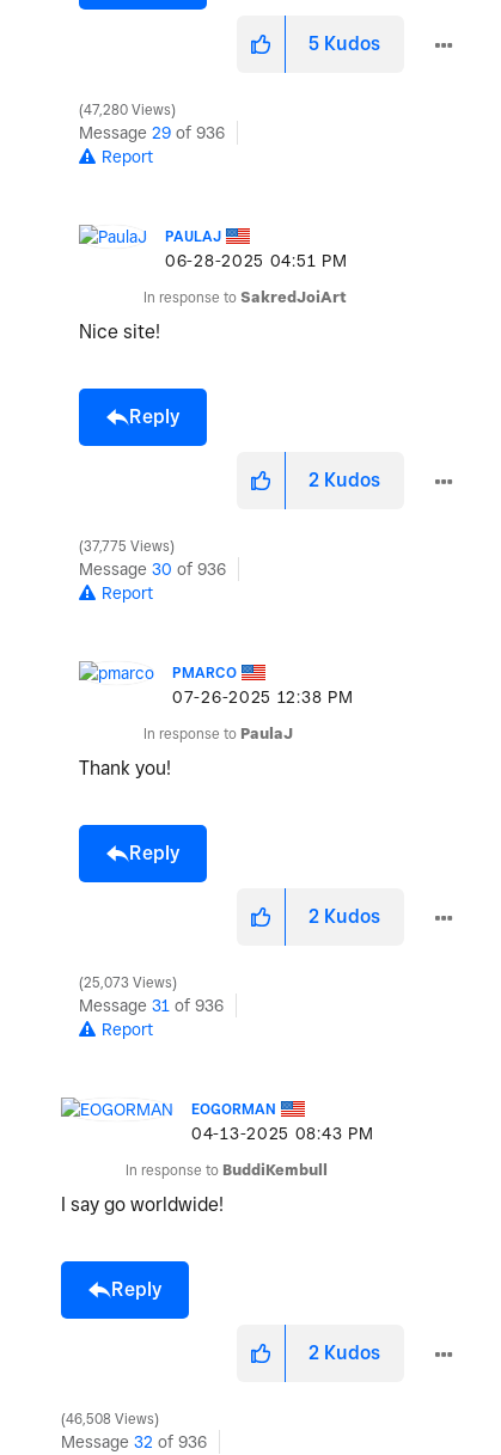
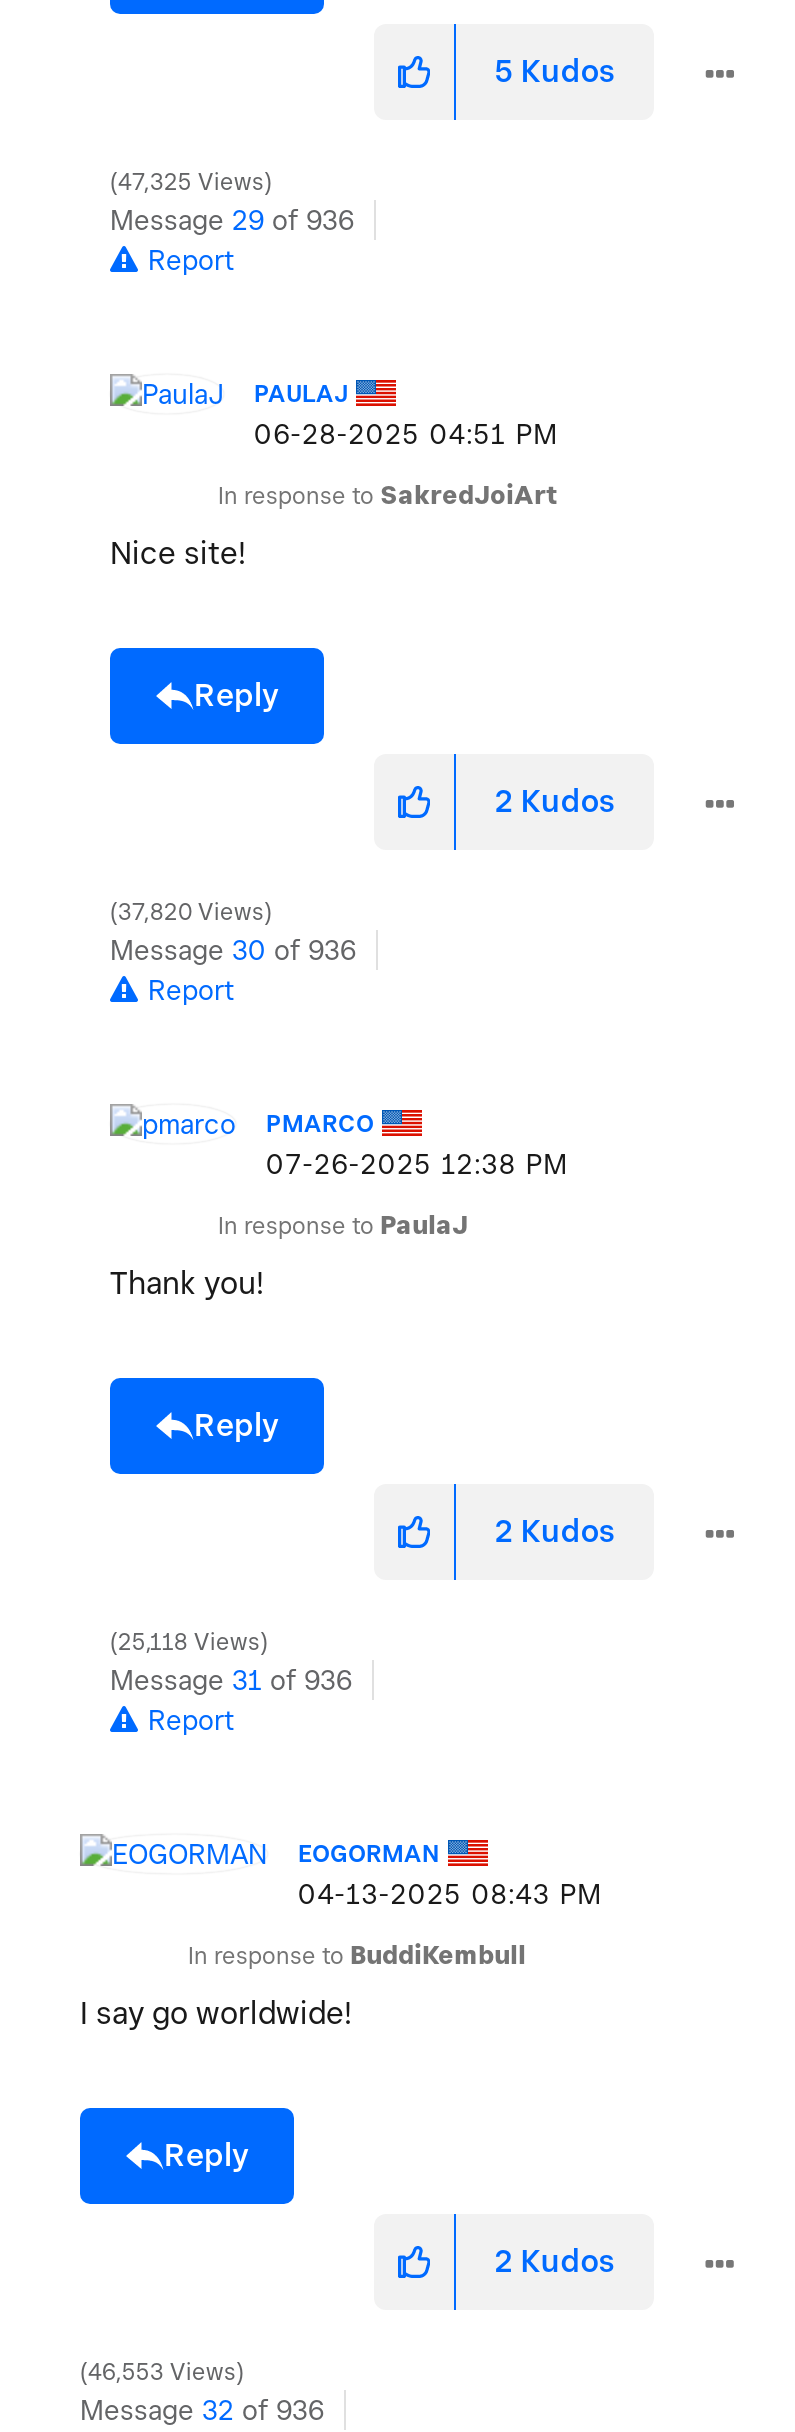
- 47,280 Views
+ 47,325 Views

- 37,775 Views
+ 37,820 Views

- 25,073 Views
+ 25,118 Views

- 46,508 Views
+ 46,553 Views
